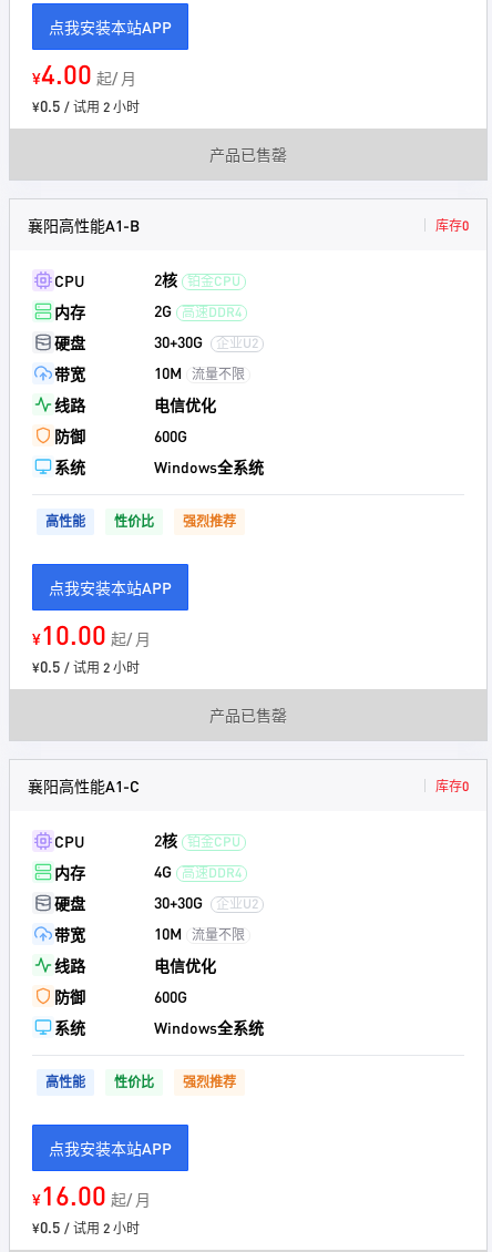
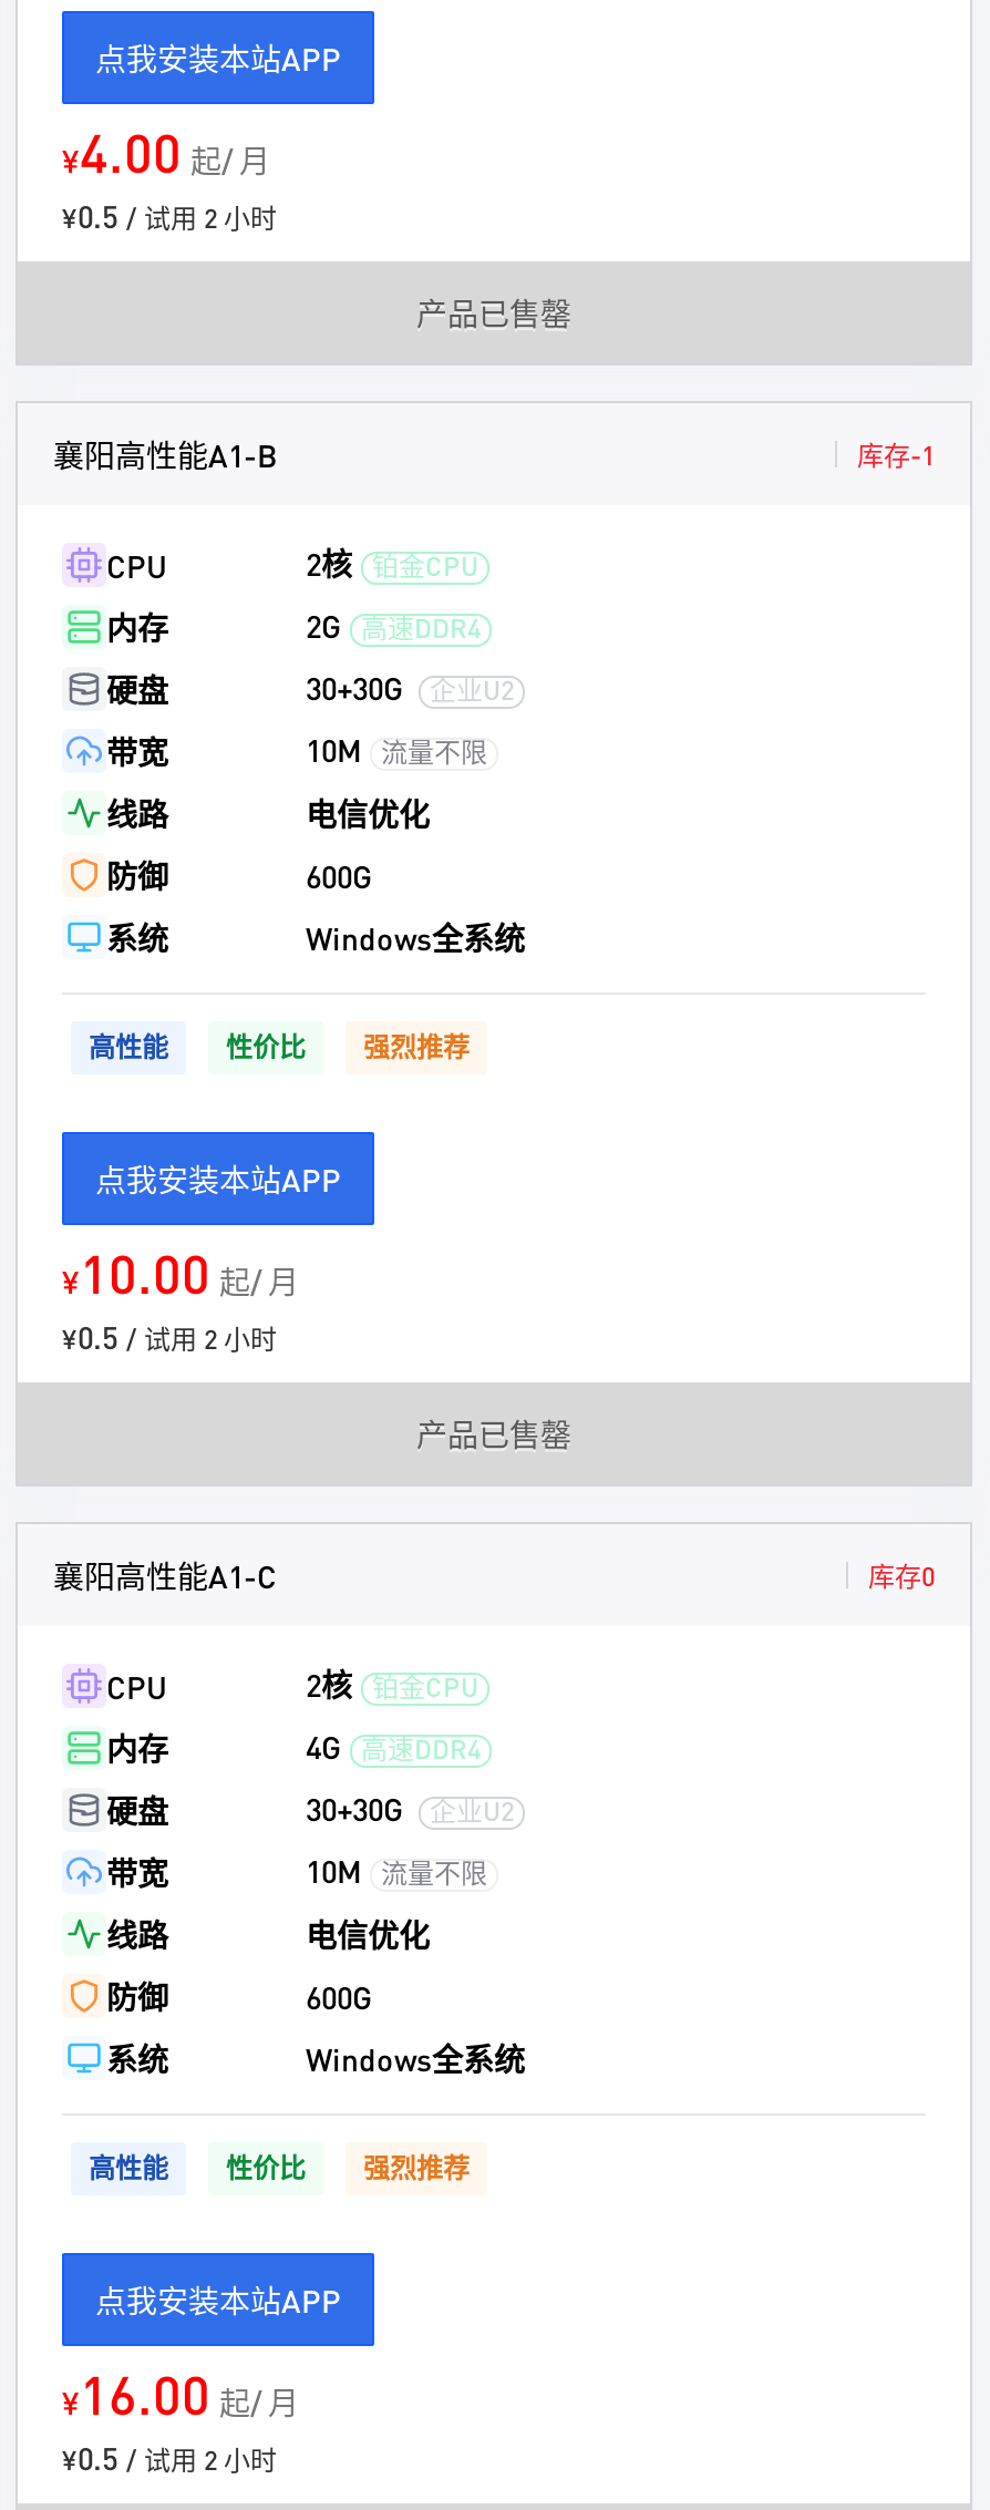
- 库存0
+ 库存-1
